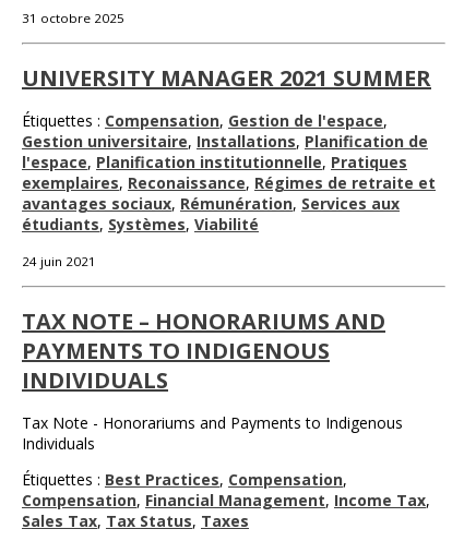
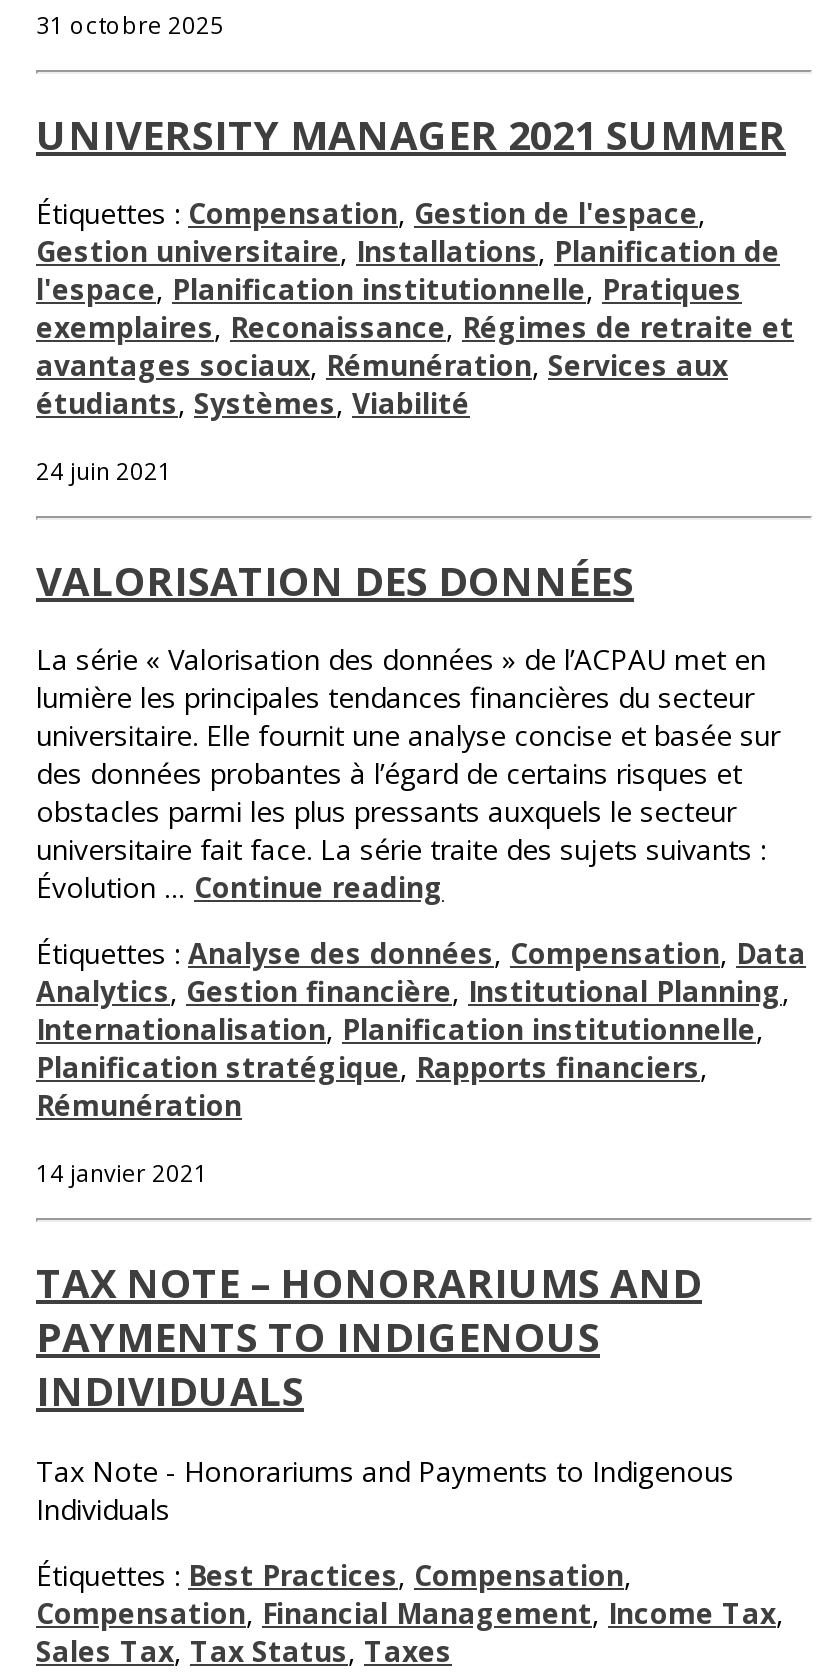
+ VALORISATION DES DONNÉES
+ La série « Valorisation des données » de l’ACPAU met en
+ lumière les principales tendances financières du secteur
+ universitaire. Elle fournit une analyse concise et basée sur
+ des données probantes à l’égard de certains risques et
+ obstacles parmi les plus pressants auxquels le secteur
+ universitaire fait face. La série traite des sujets suivants :
+ Évolution … Continue reading
+ Étiquettes : Analyse des données, Compensation, Data
+ Analytics, Gestion financière, Institutional Planning,
+ Internationalisation, Planification institutionnelle,
+ Planification stratégique, Rapports financiers,
+ Rémunération
+ 14 janvier 2021
